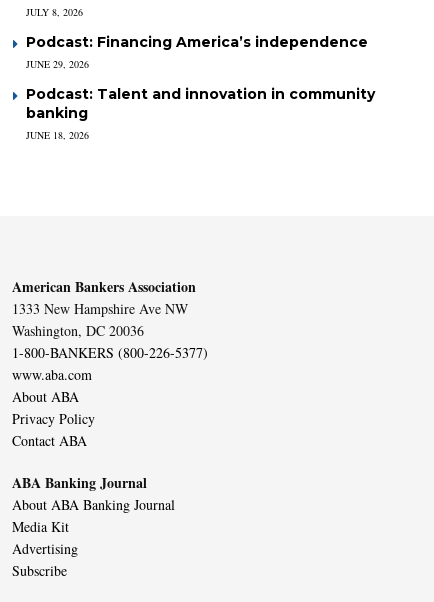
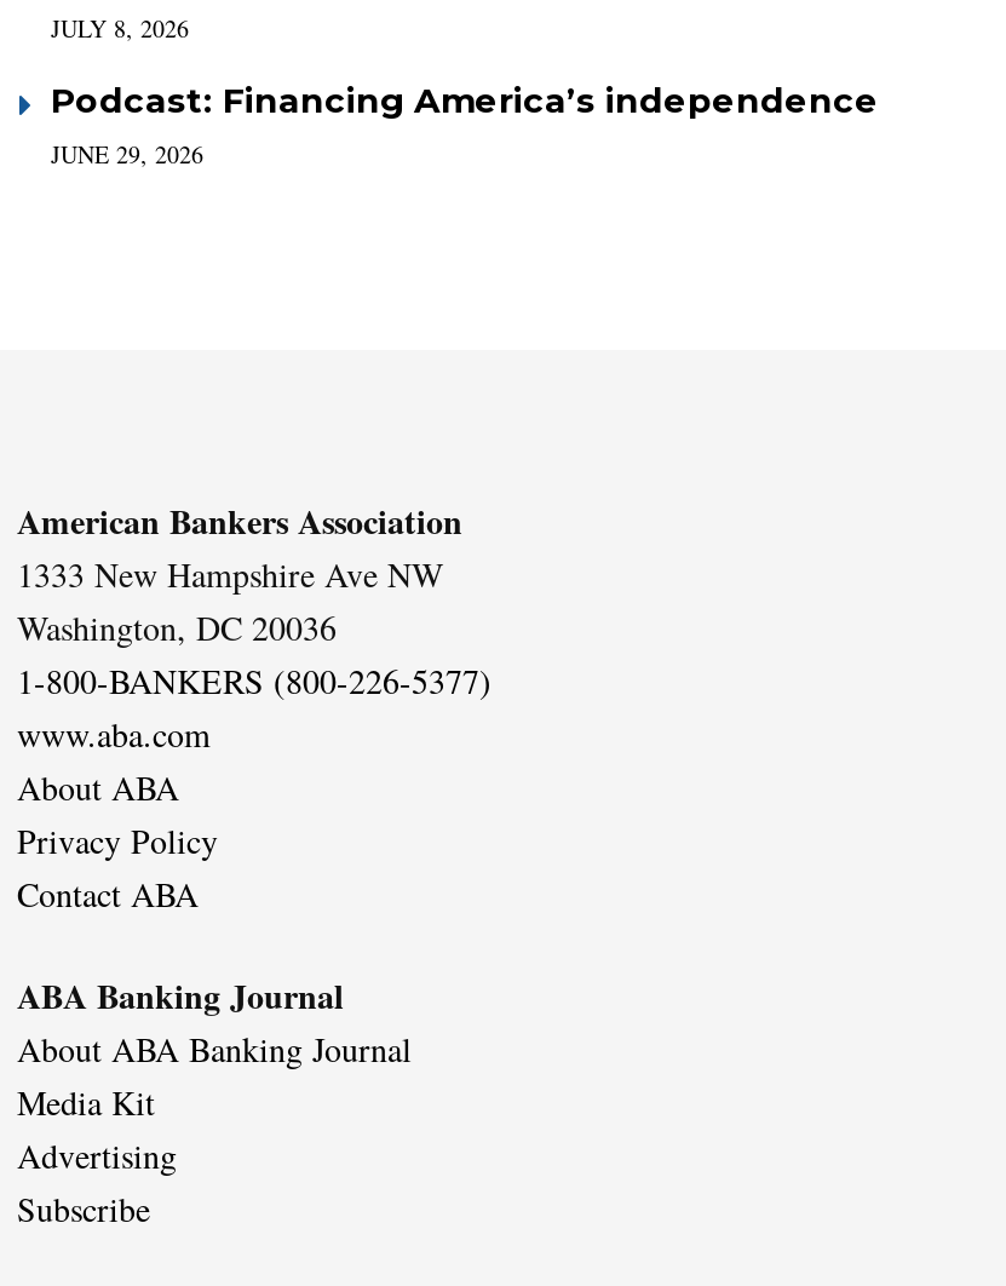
- Podcast: Talent and innovation in community
- banking
- JUNE 18, 2026
